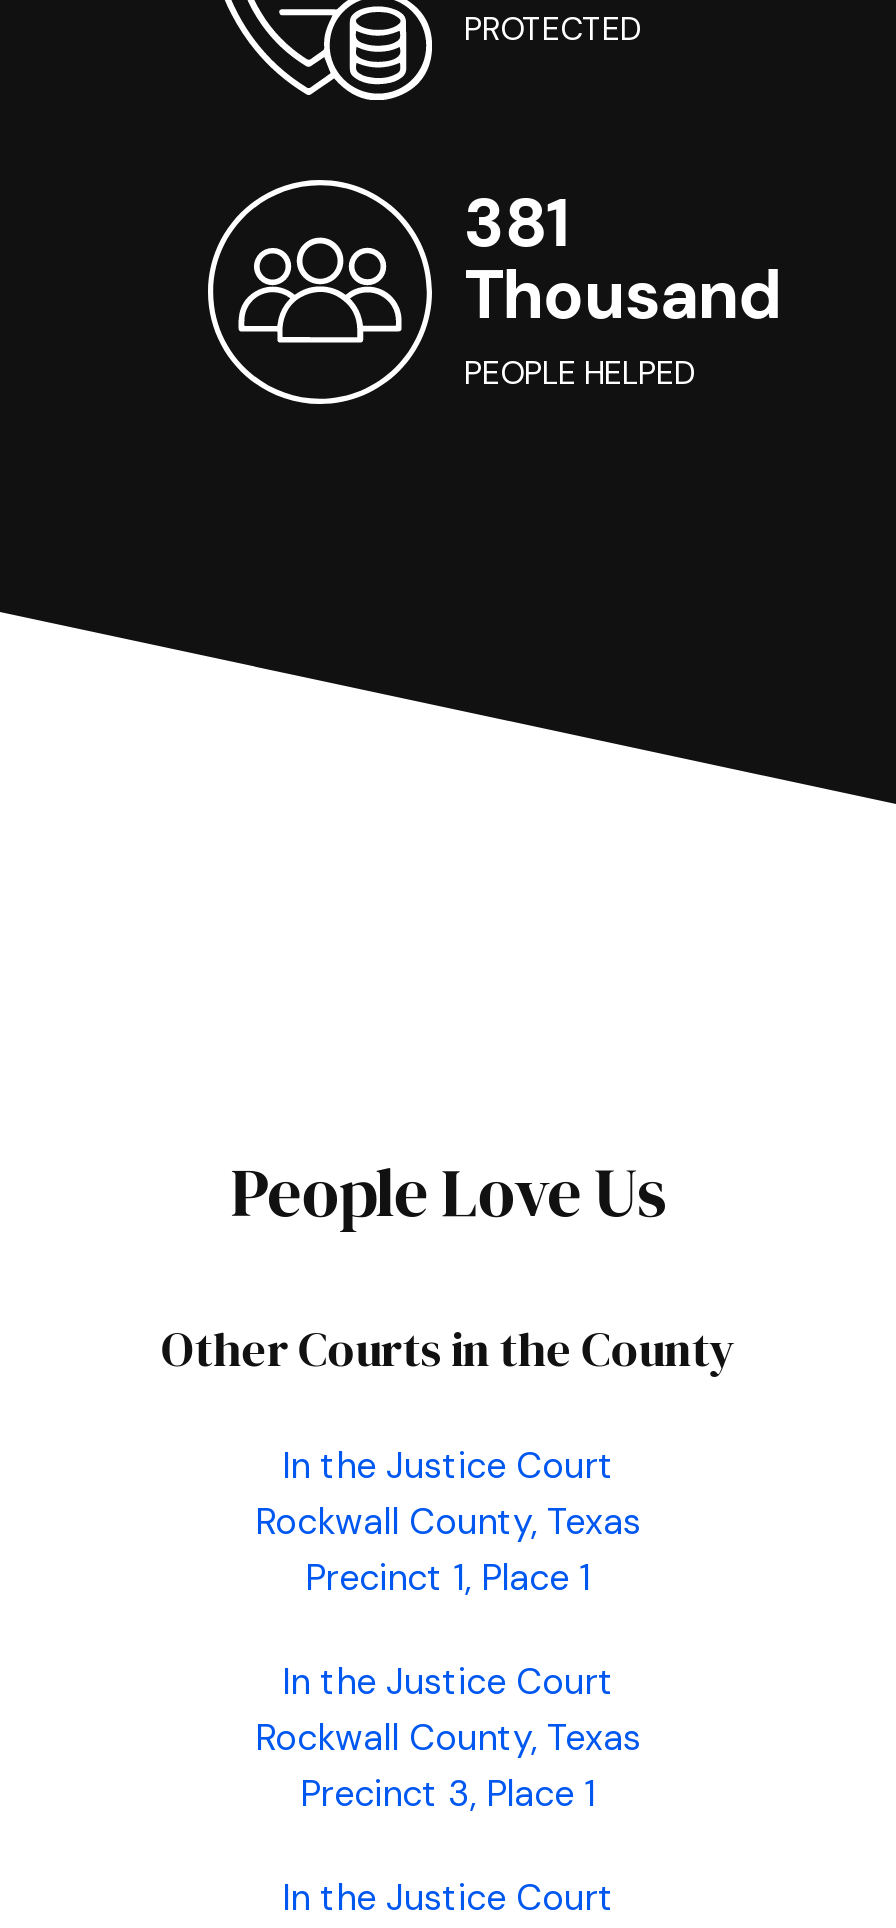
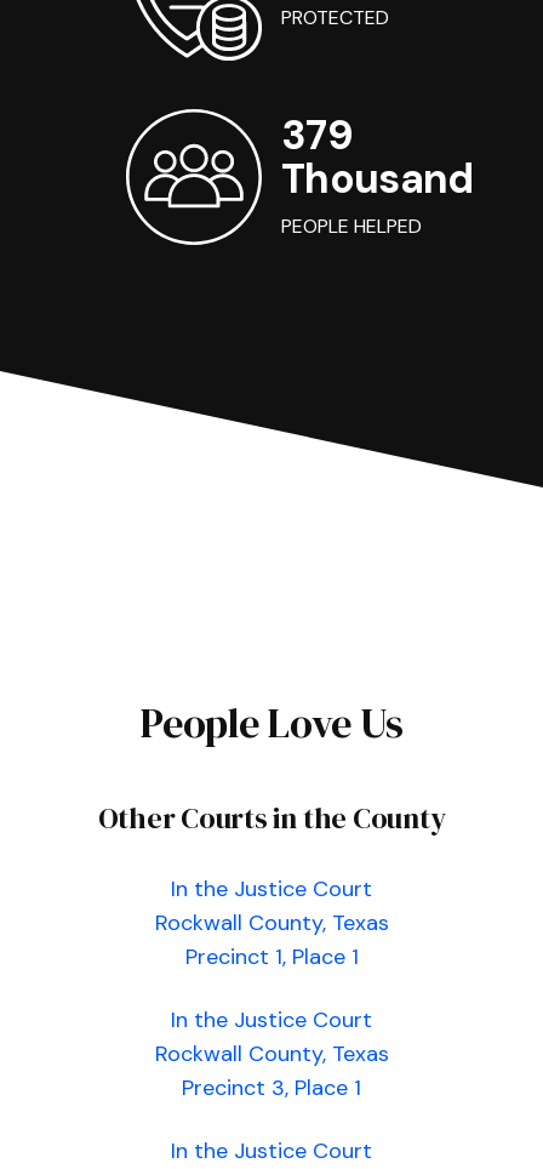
- 381
+ 379
